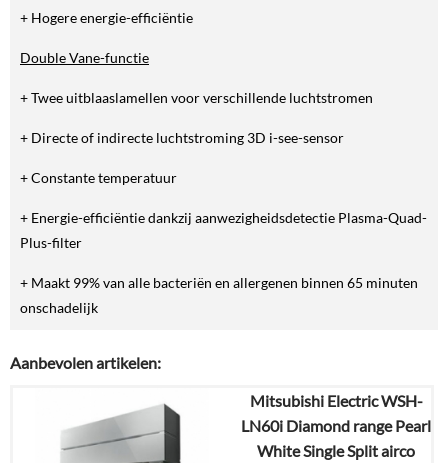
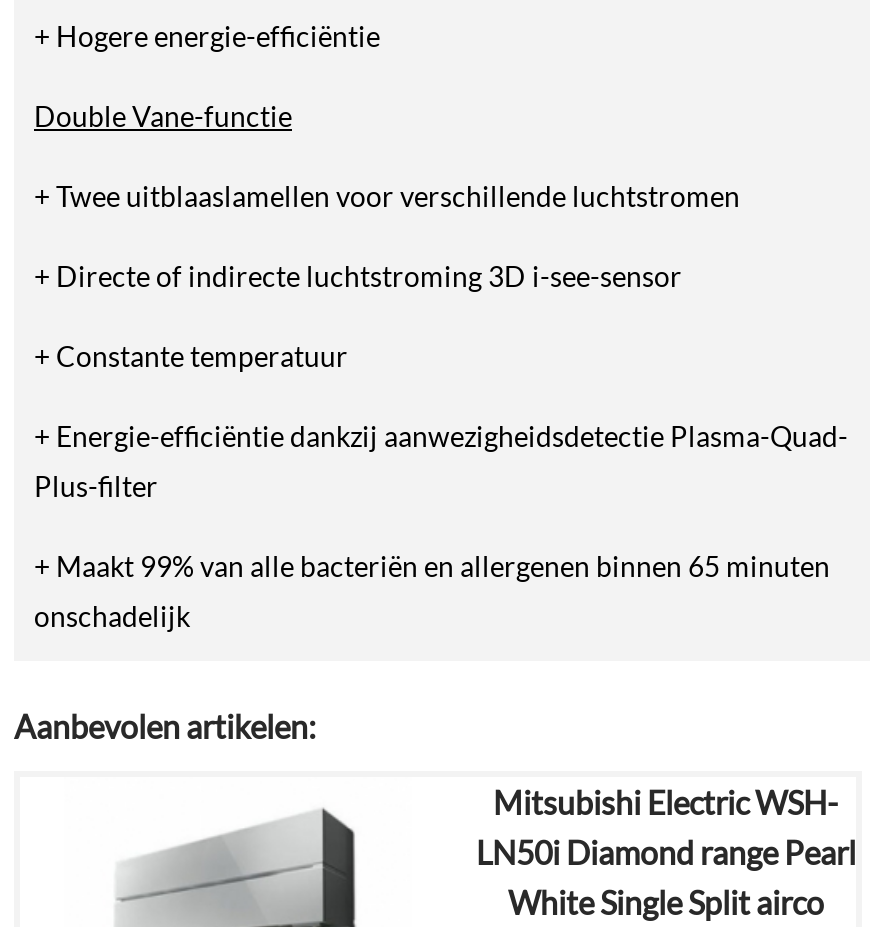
- LN60i Diamond range Pearl
+ LN50i Diamond range Pearl
